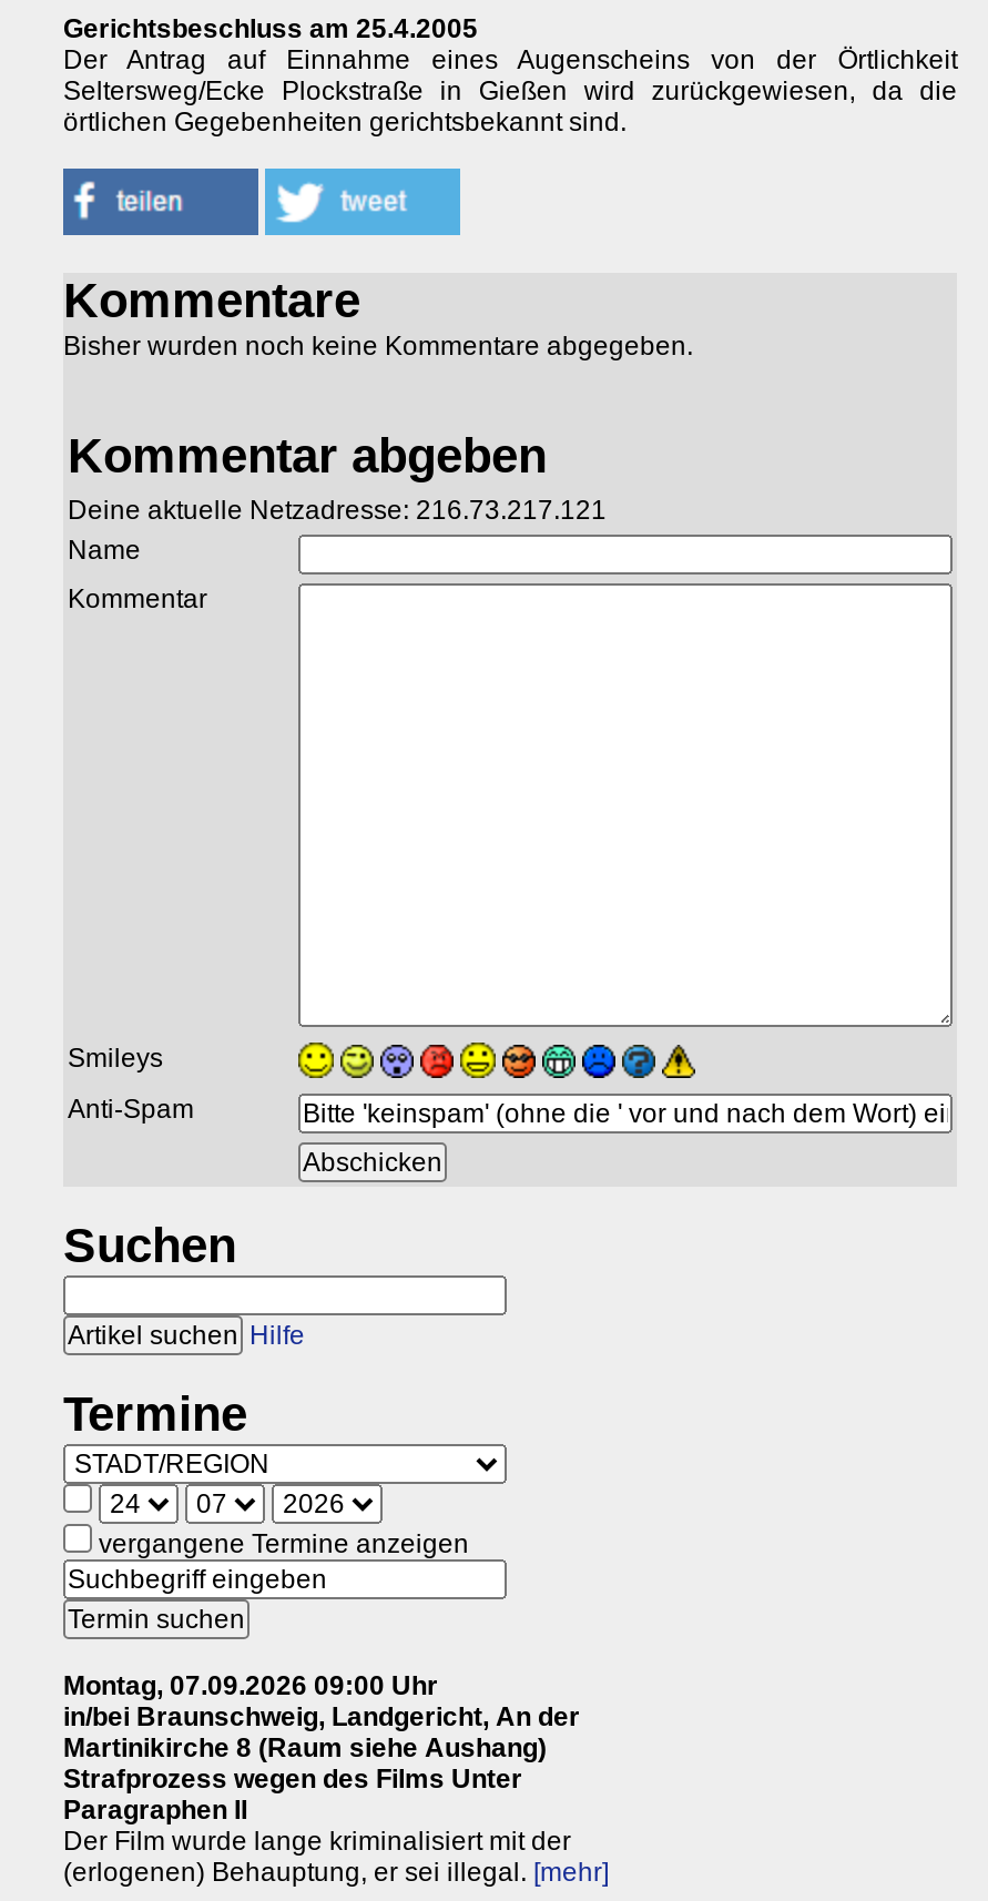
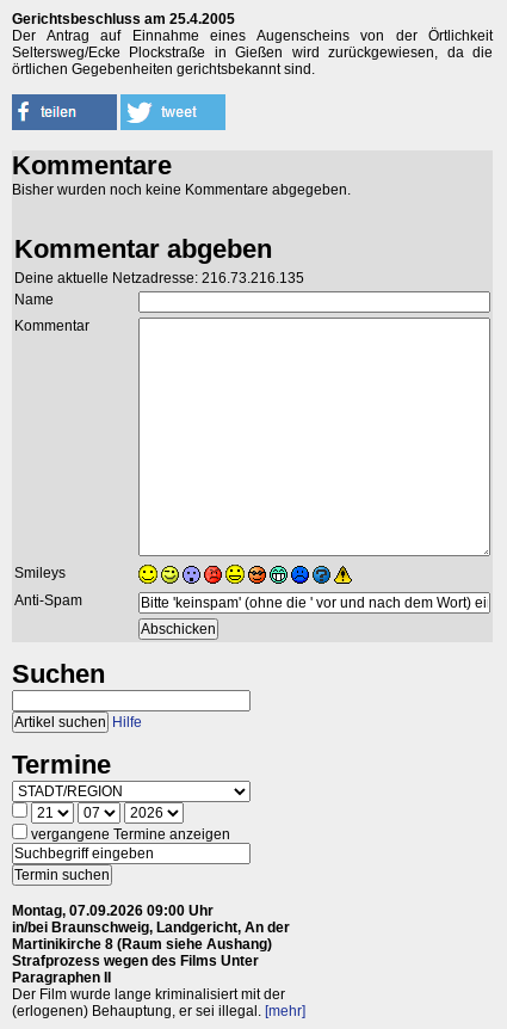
- Deine aktuelle Netzadresse: 216.73.217.121
+ Deine aktuelle Netzadresse: 216.73.216.135
